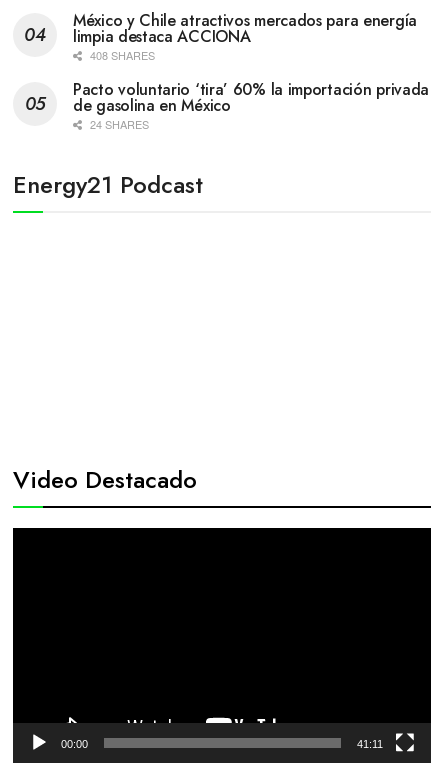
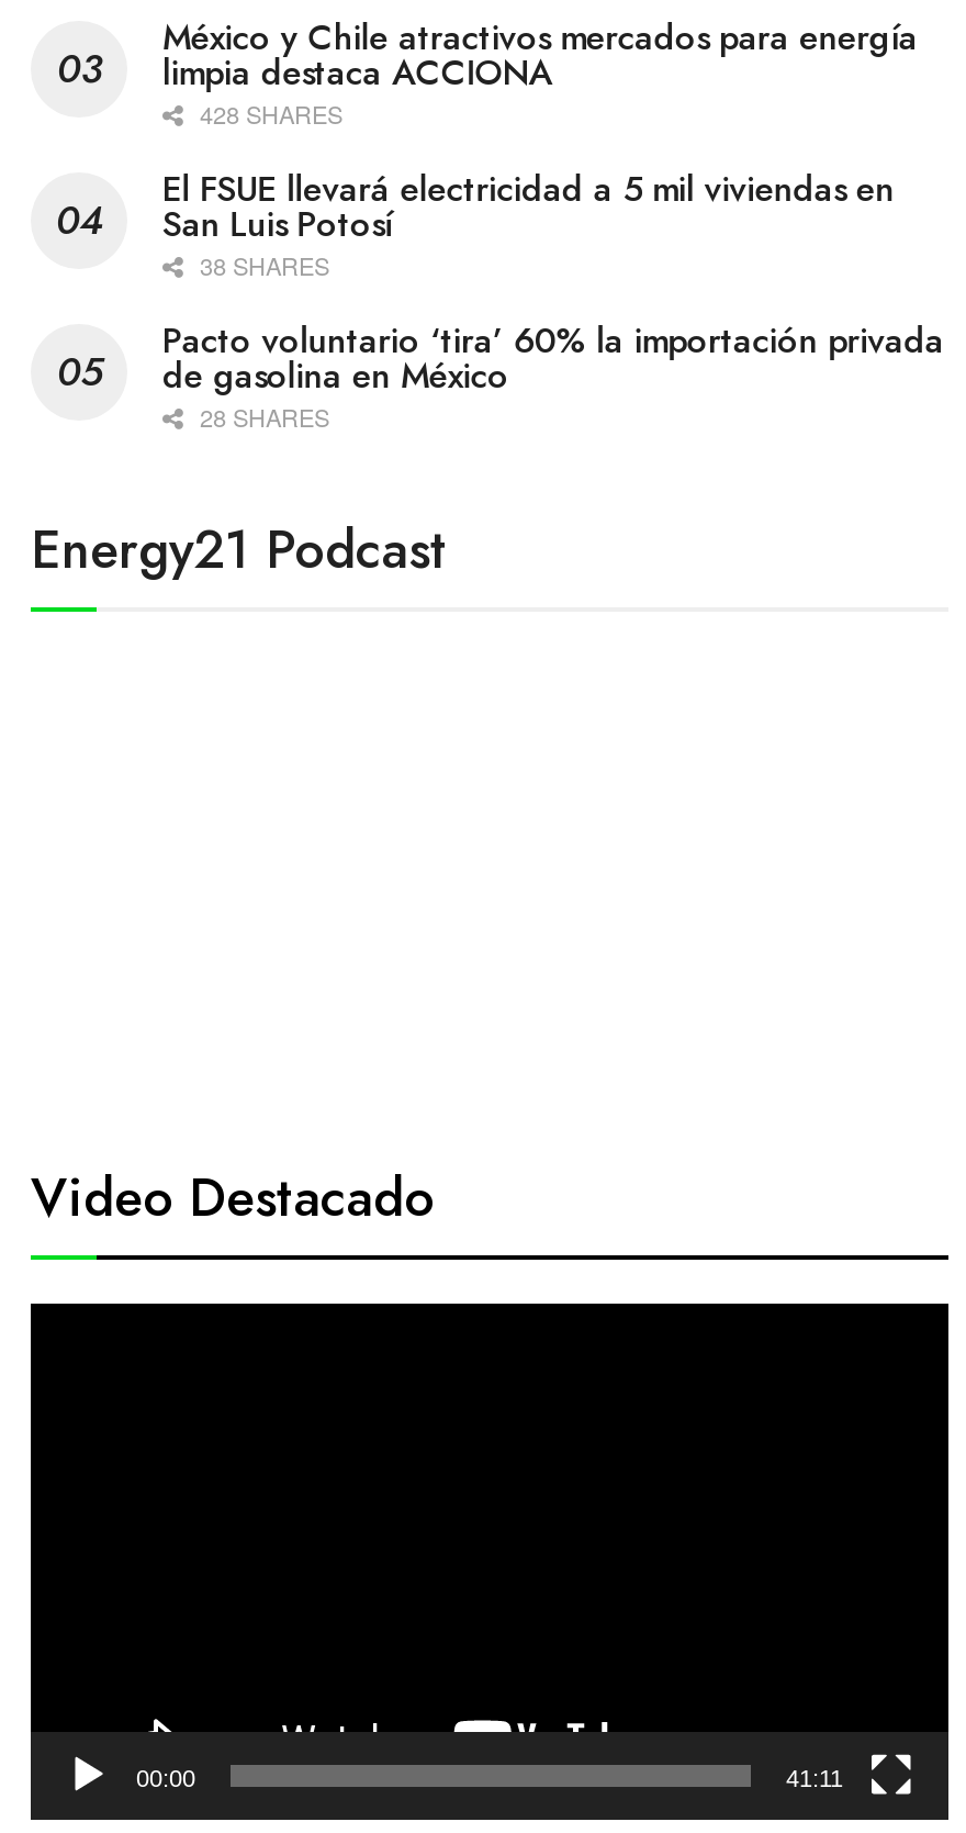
- 408 SHARES
+ 428 SHARES
+ El FSUE llevará electricidad a 5 mil viviendas en
+ San Luis Potosí
+ 38 SHARES

- 24 SHARES
+ 28 SHARES
